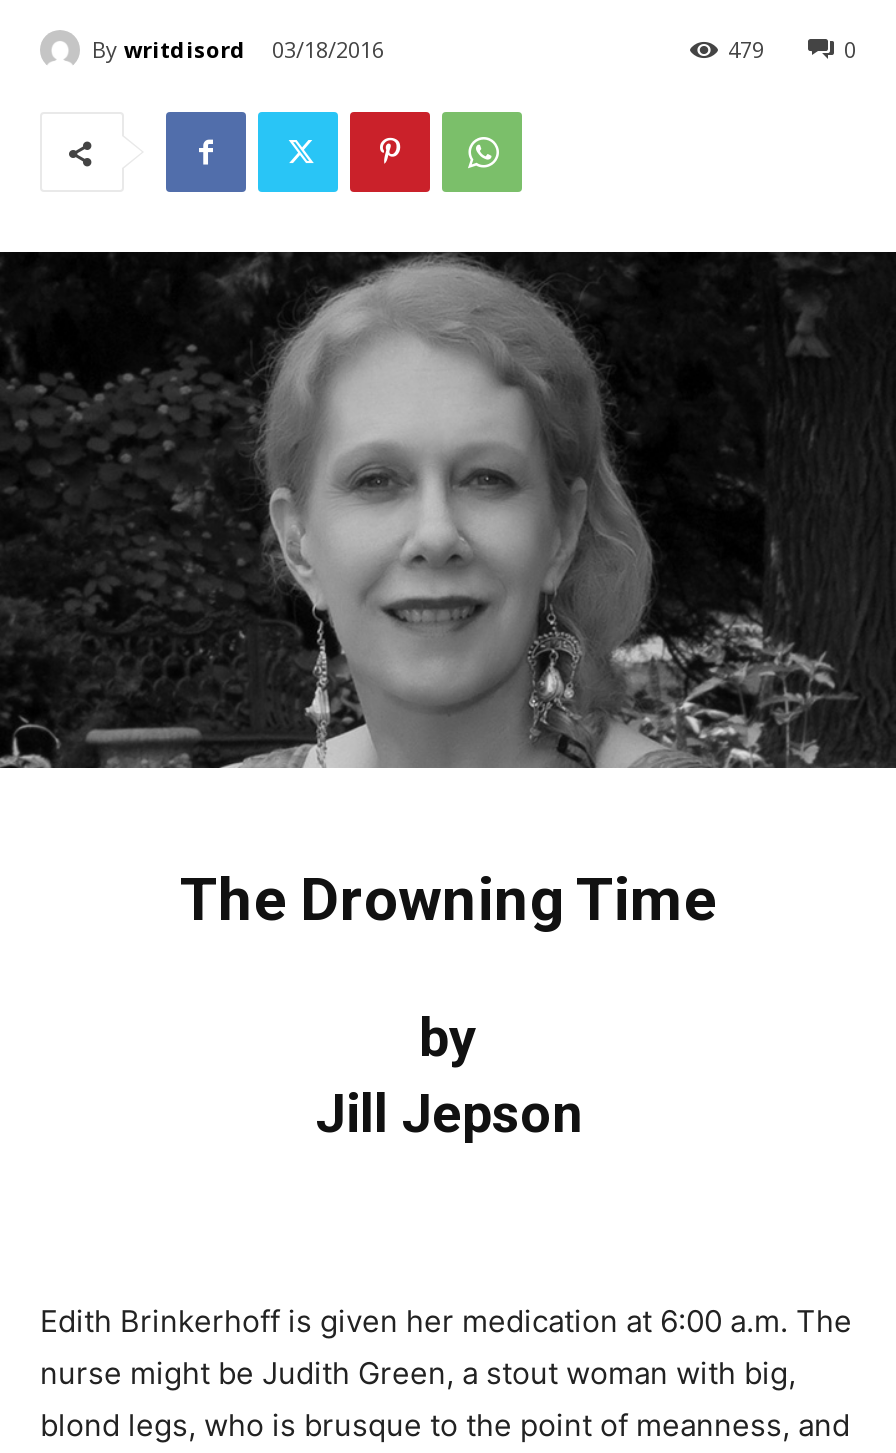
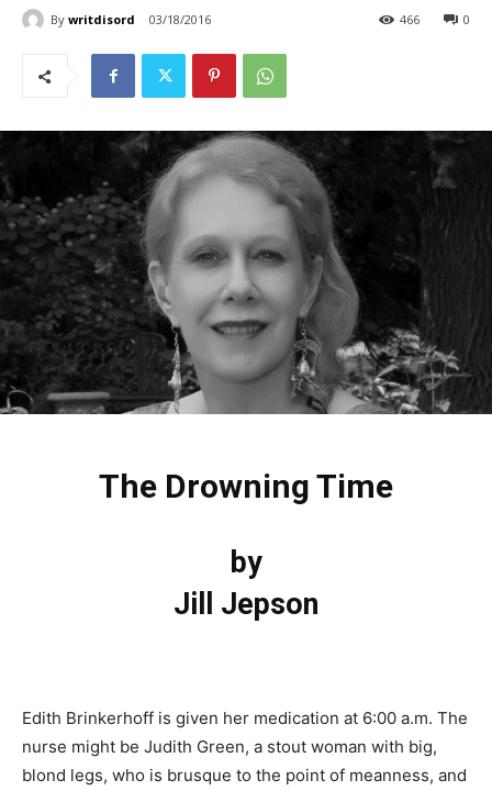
- 479
+ 466
